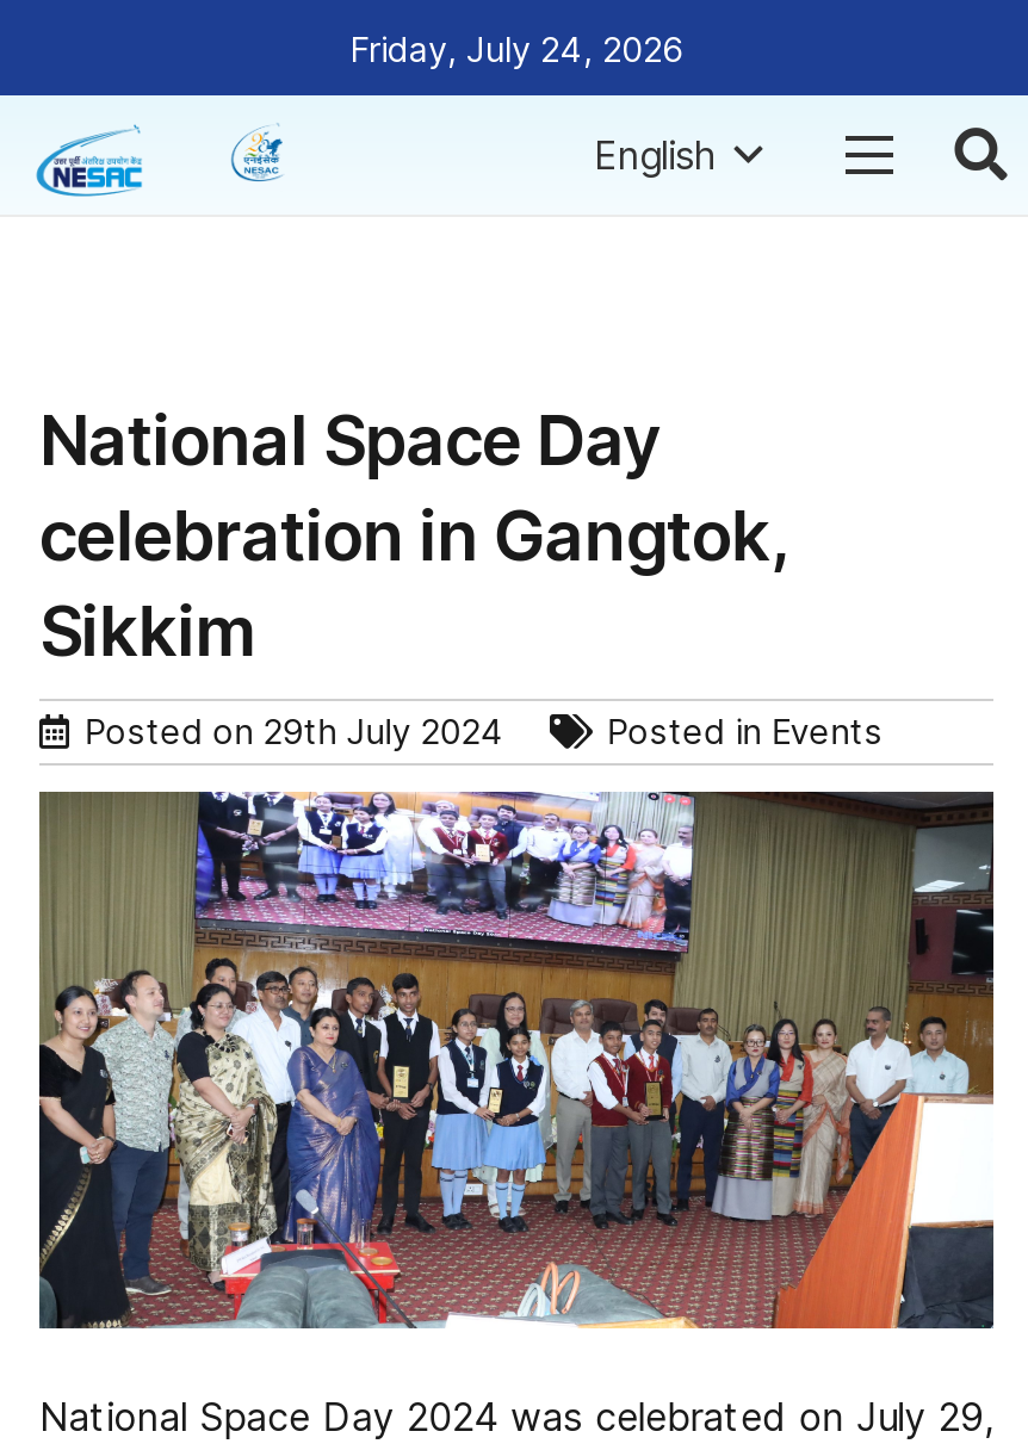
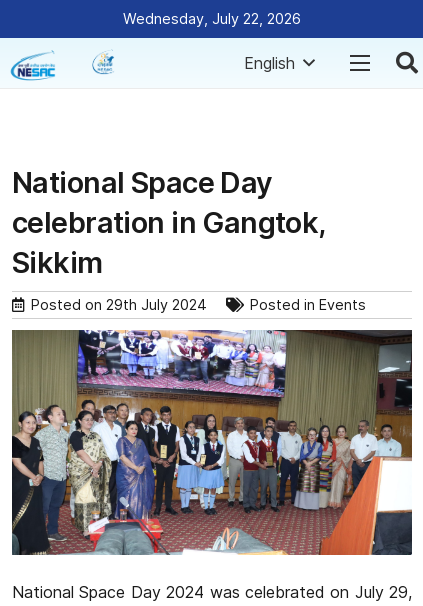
- Friday, July 24, 2026
+ Wednesday, July 22, 2026
